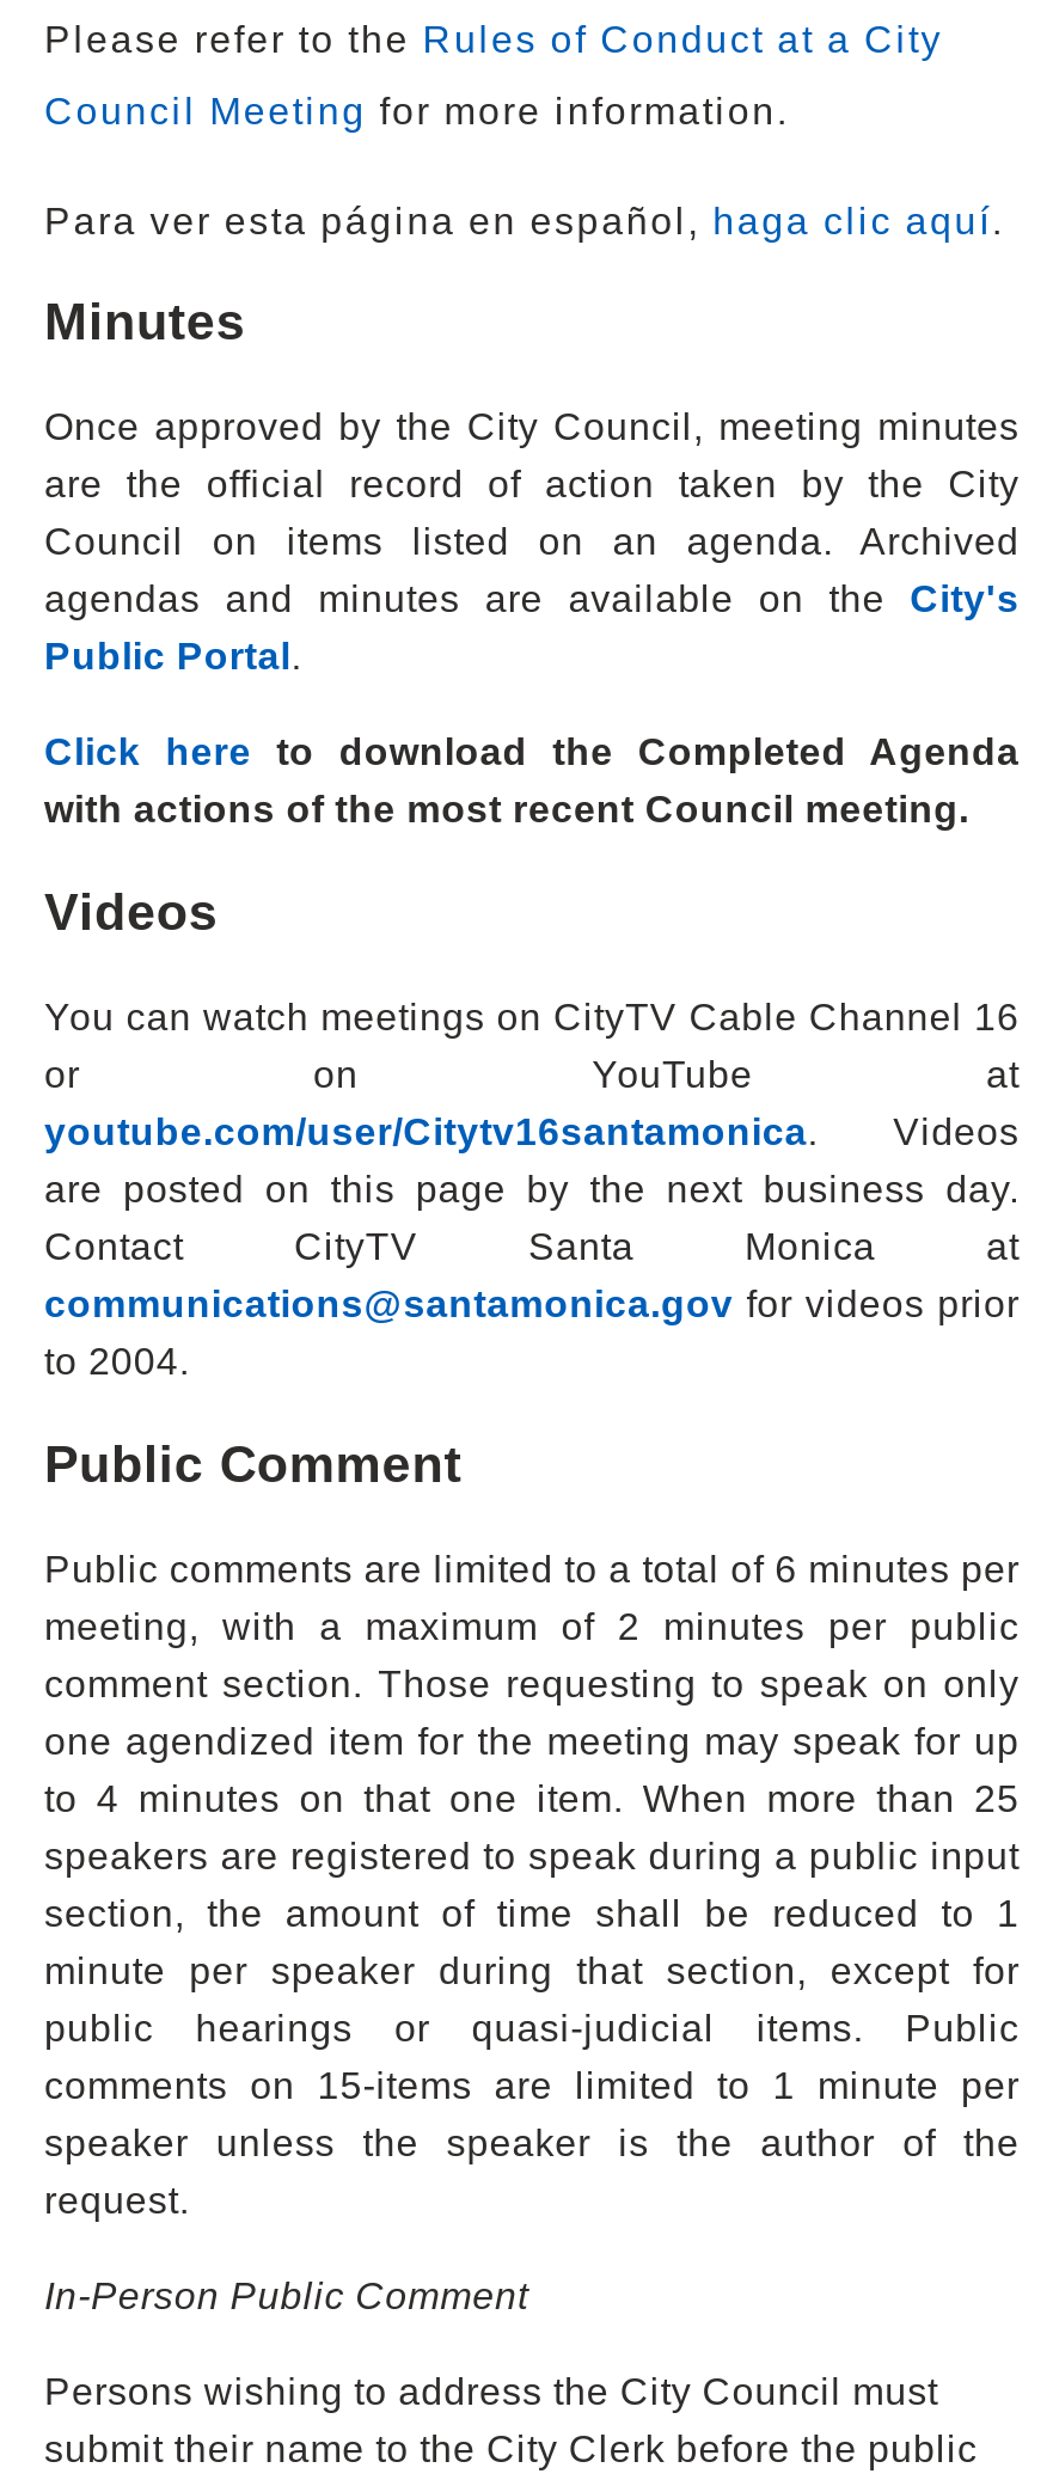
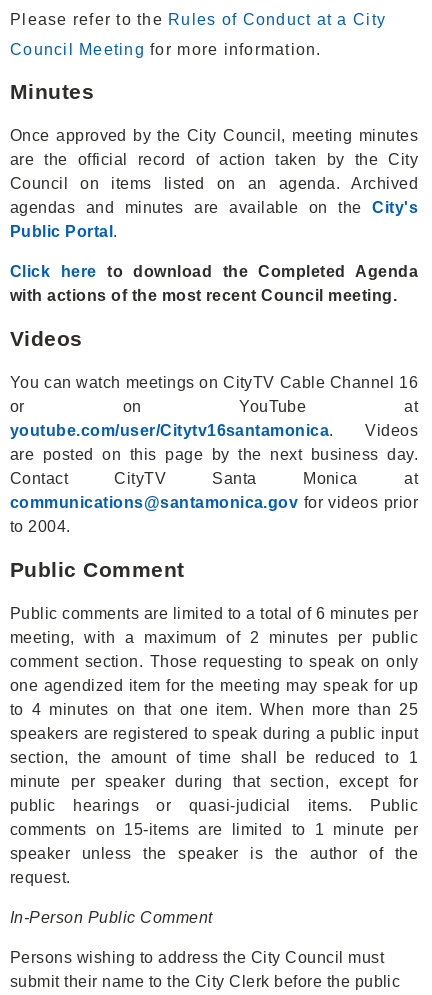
- Para ver esta página en español, haga clic aquí.
